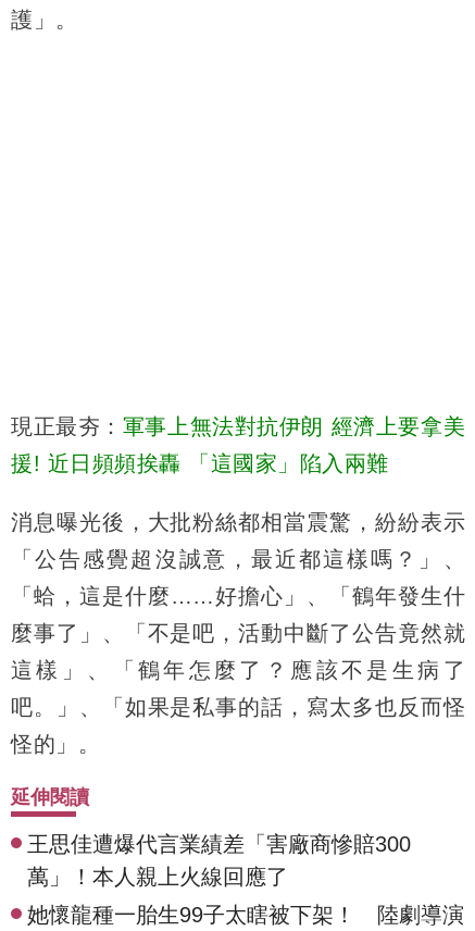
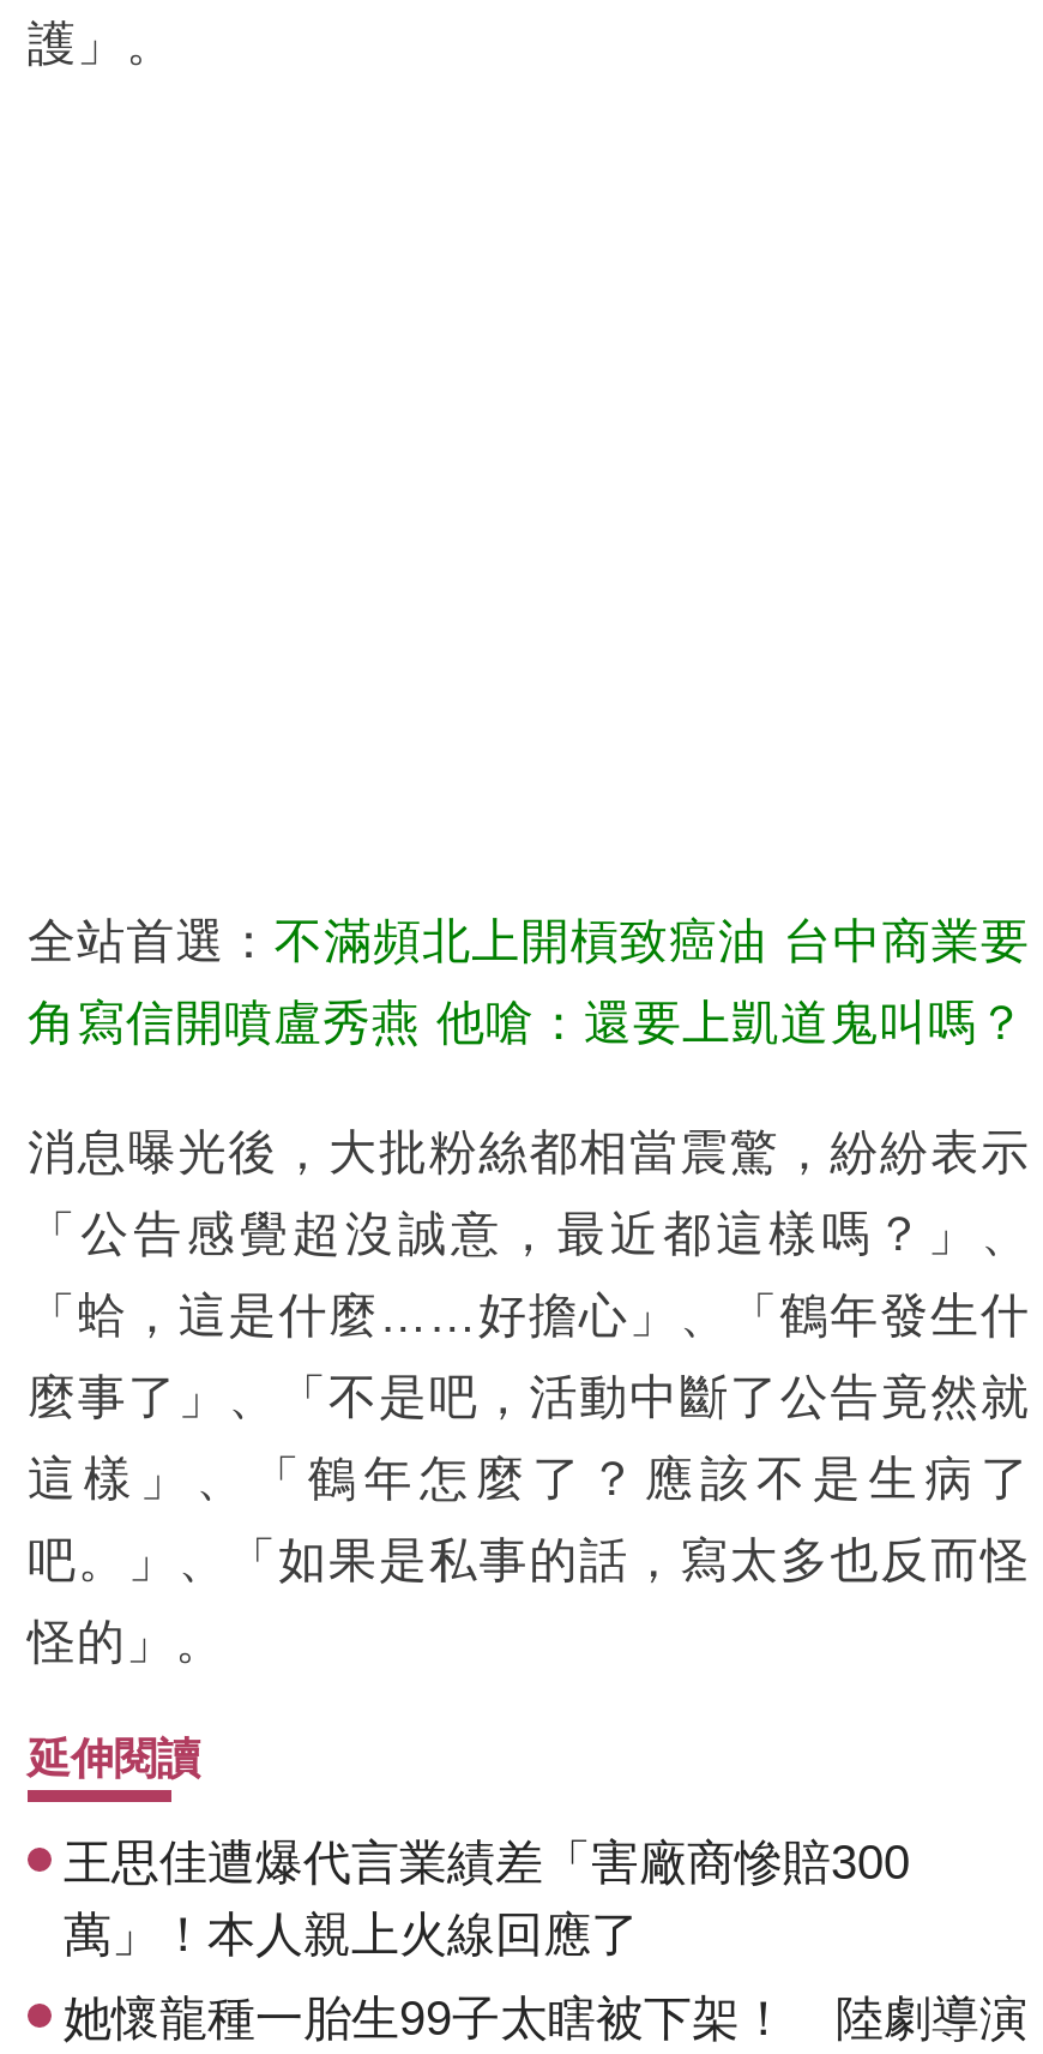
- 現正最夯：軍事上無法對抗伊朗 經濟上要拿美
+ 全站首選：不滿頻北上開槓致癌油 台中商業要

- 援! 近日頻頻挨轟 「這國家」陷入兩難
+ 角寫信開噴盧秀燕 他嗆：還要上凱道鬼叫嗎？
